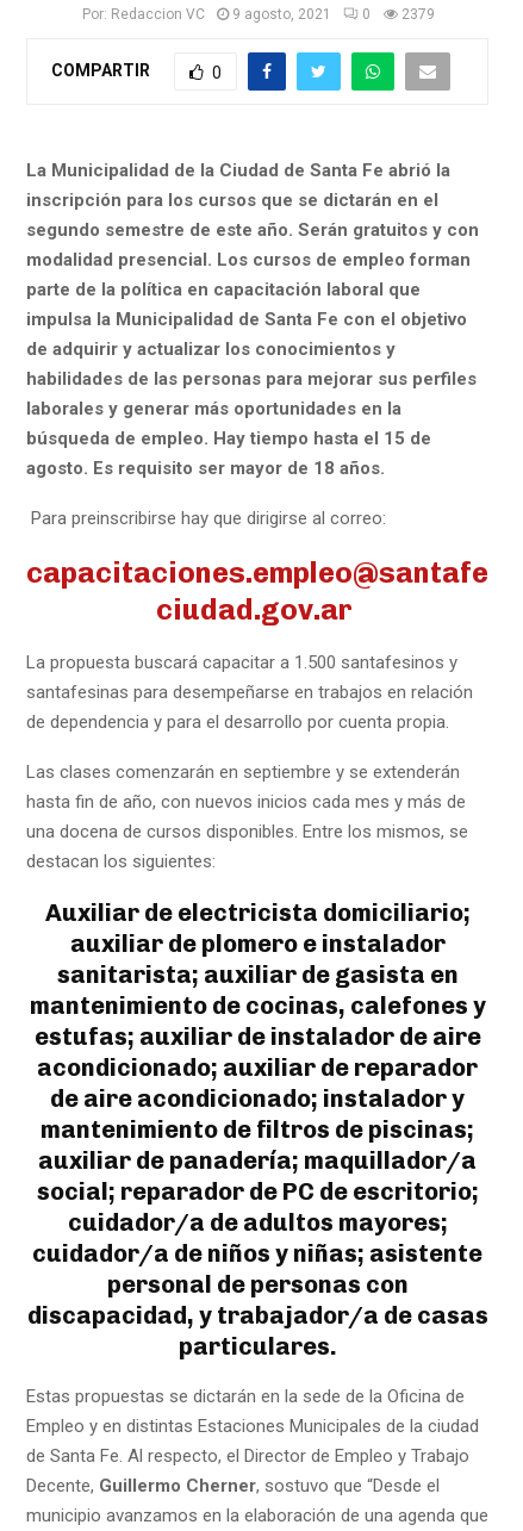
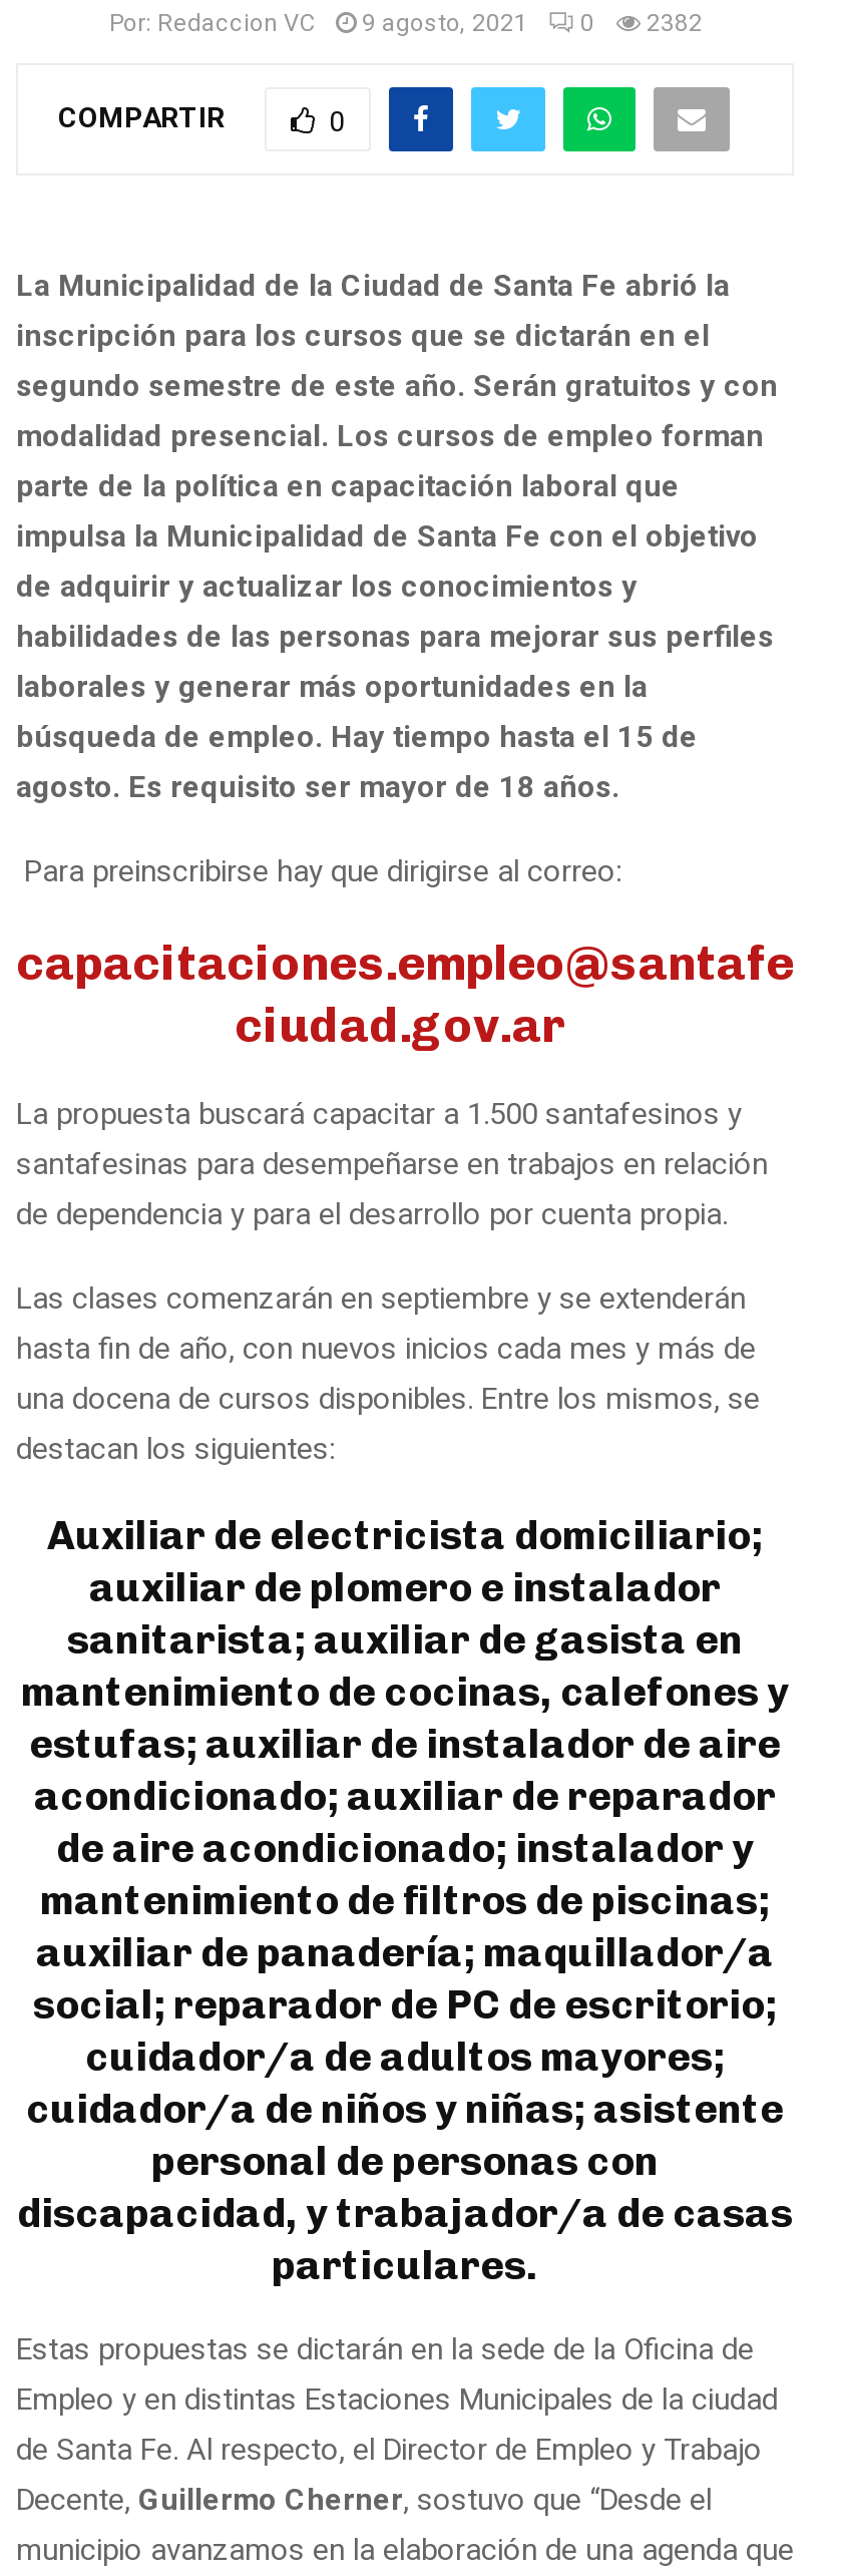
- Por: Redaccion VC 9 agosto, 2021 0 2379
+ Por: Redaccion VC 9 agosto, 2021 0 2382
